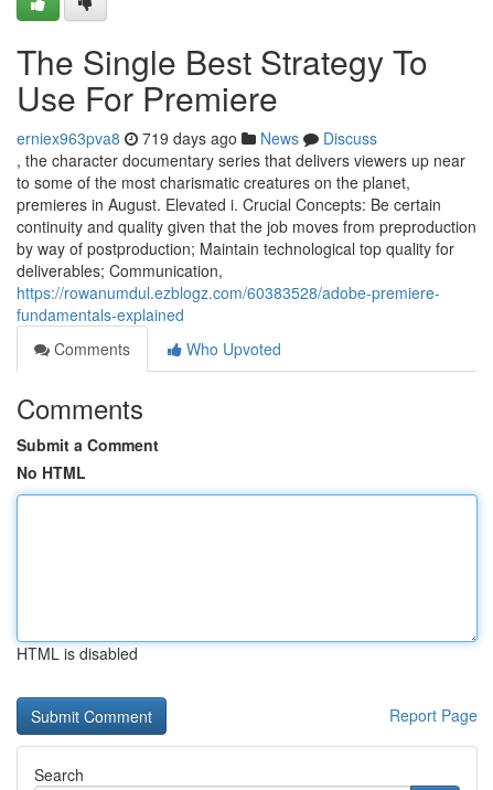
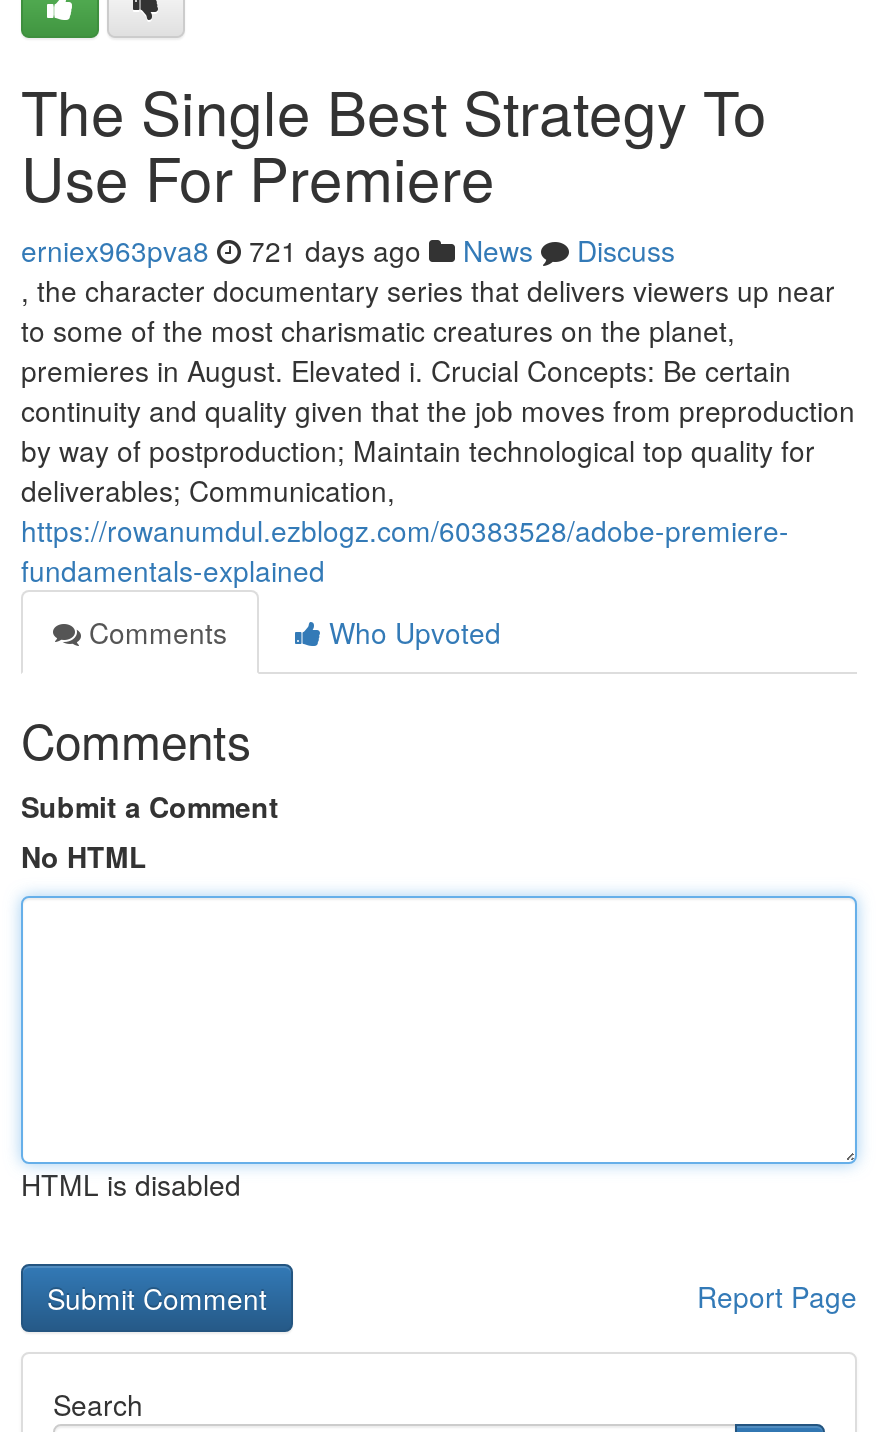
- erniex963pva8 719 days ago News Discuss
+ erniex963pva8 721 days ago News Discuss
